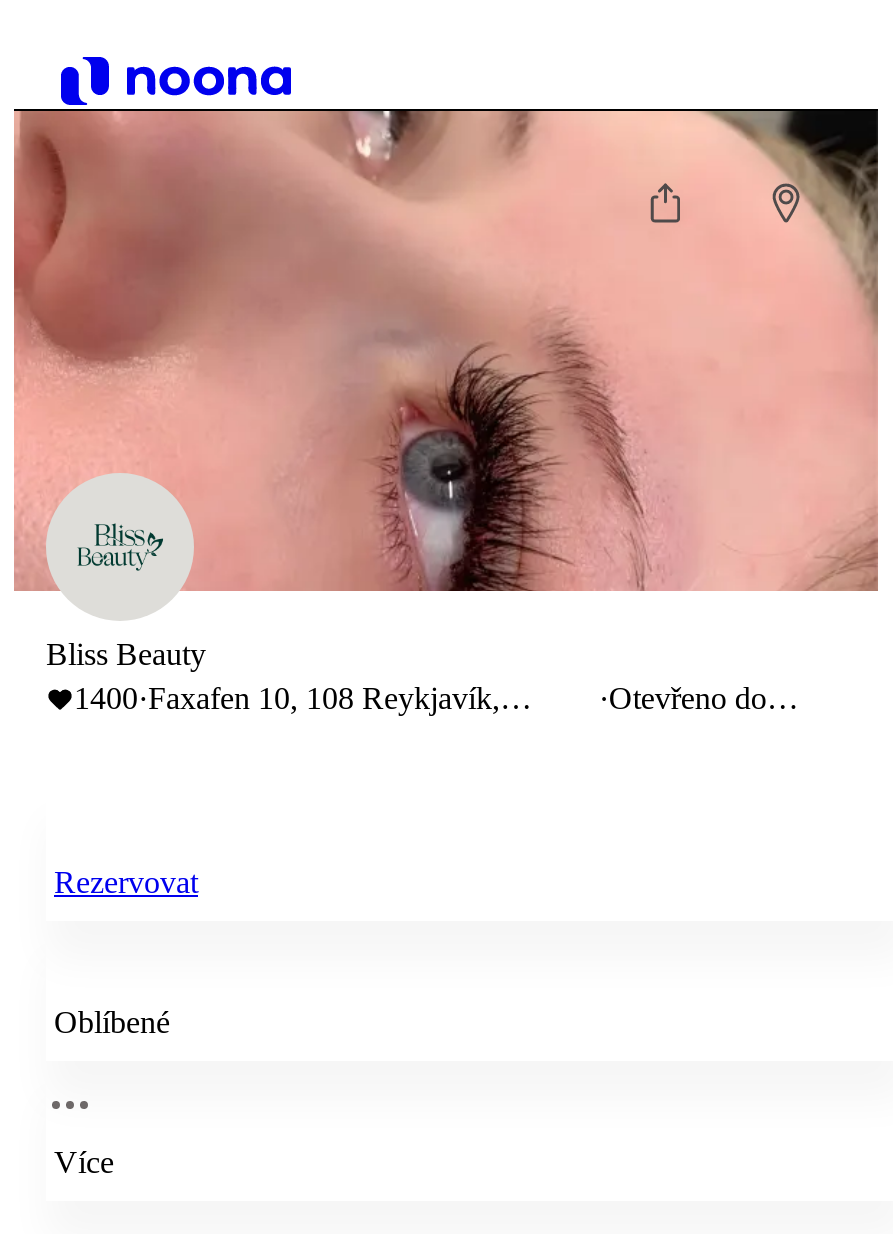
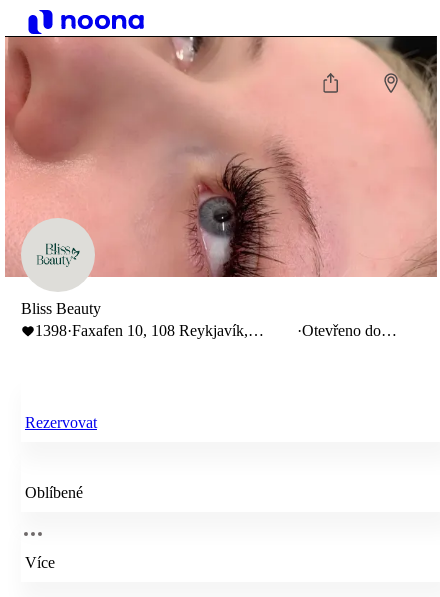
- 1400·Faxafen 10, 108 Reykjavík,
+ 1398·Faxafen 10, 108 Reykjavík,
